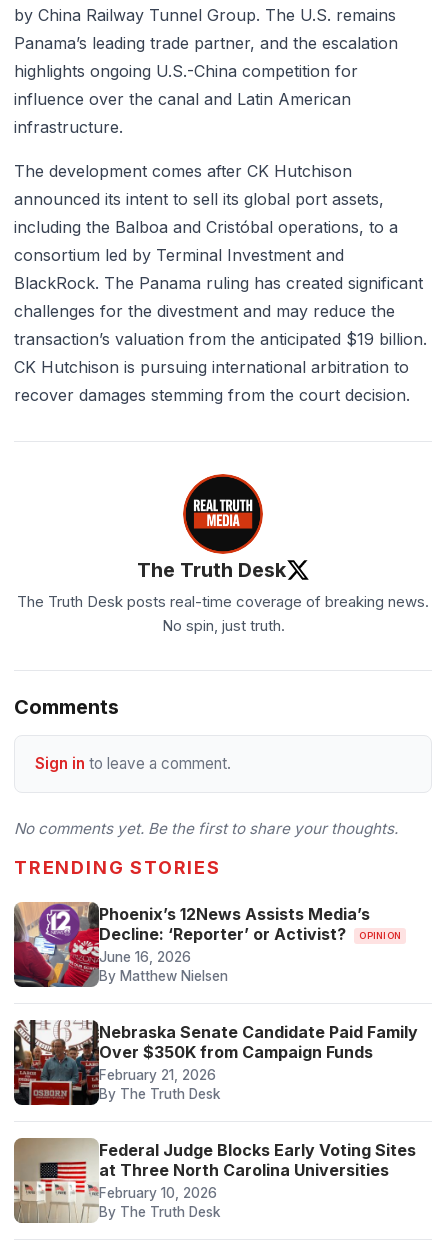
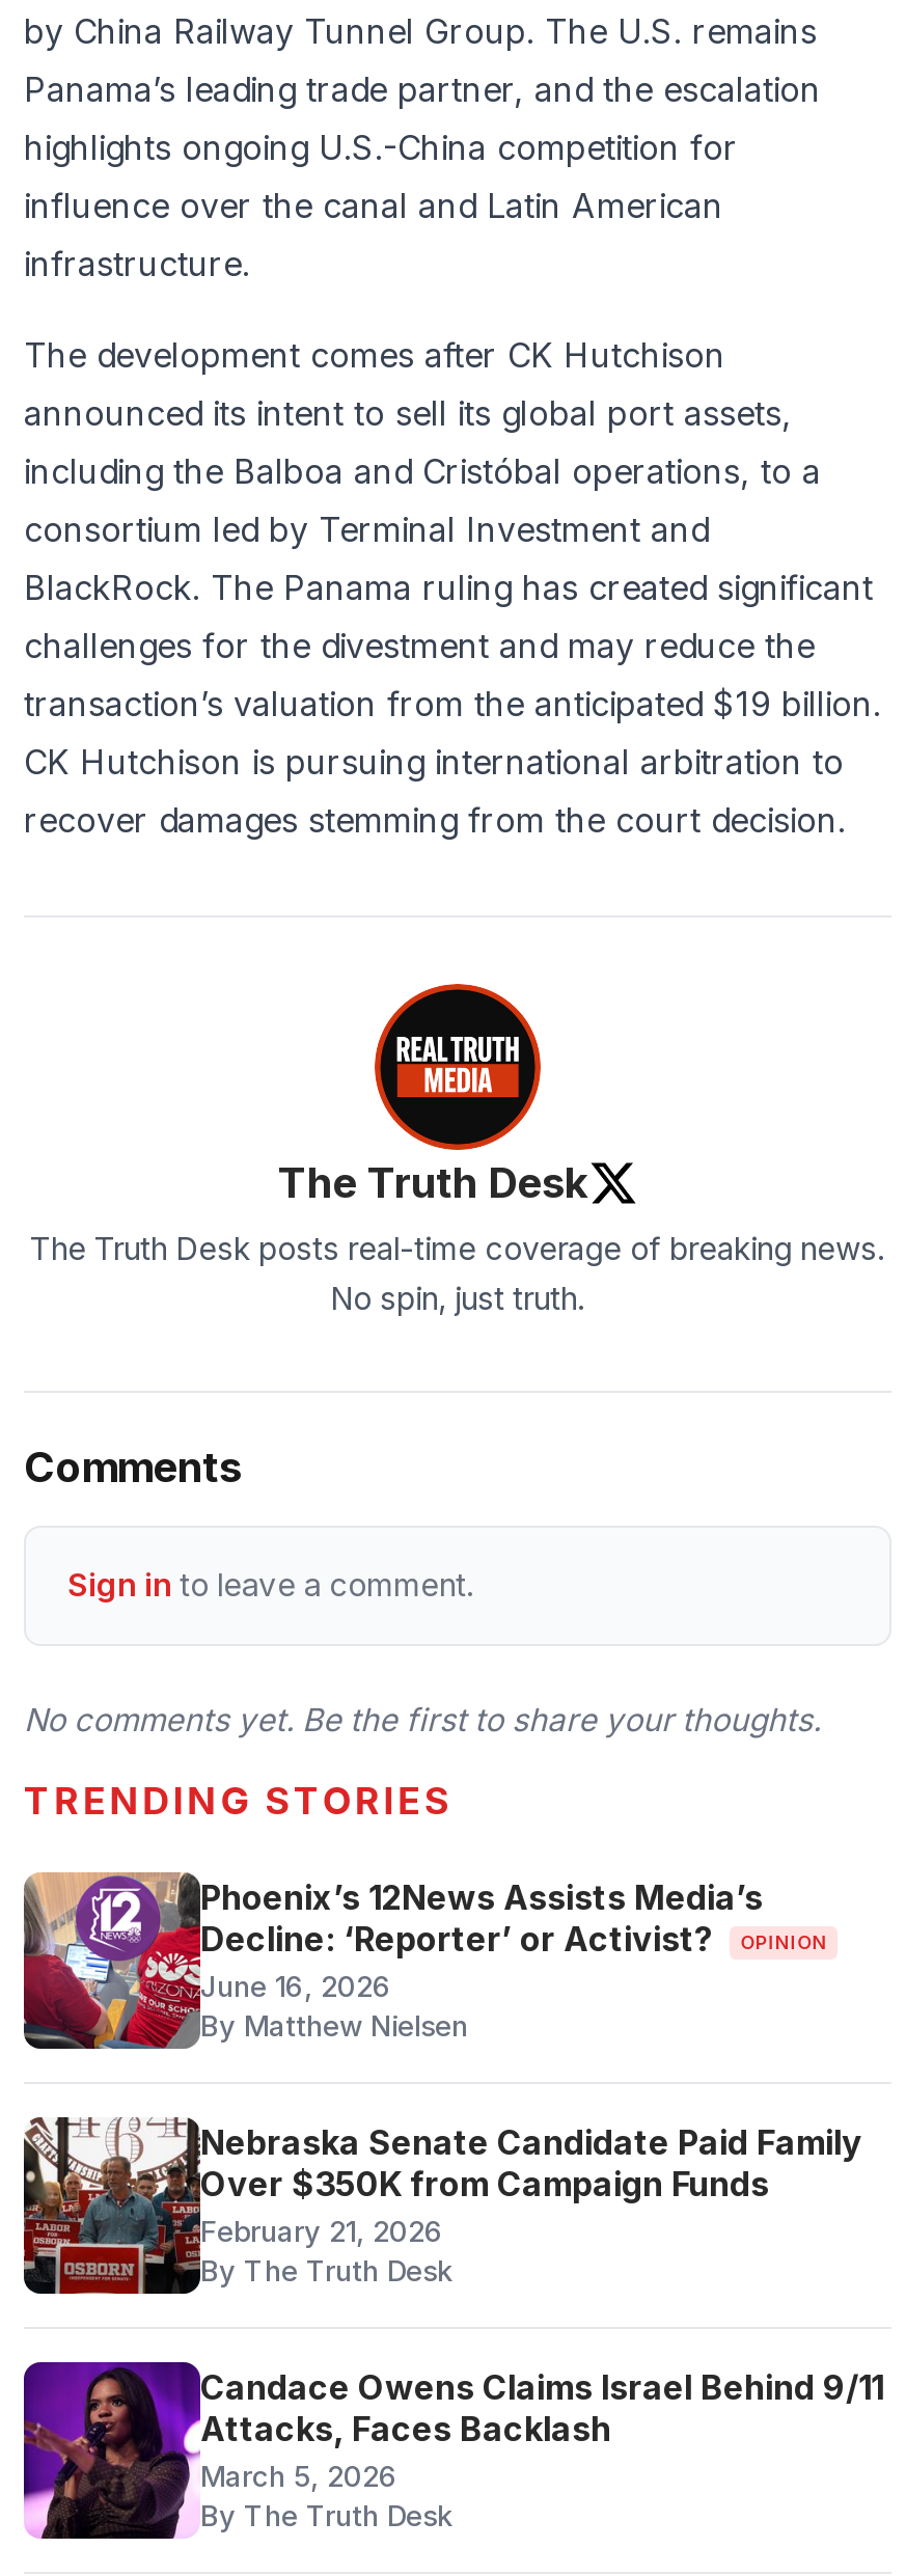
- [image]
- Federal Judge Blocks Early Voting Sites
- at Three North Carolina Universities
- February 10, 2026
+ [image]
+ Candace Owens Claims Israel Behind 9/11
+ Attacks, Faces Backlash
+ March 5, 2026
